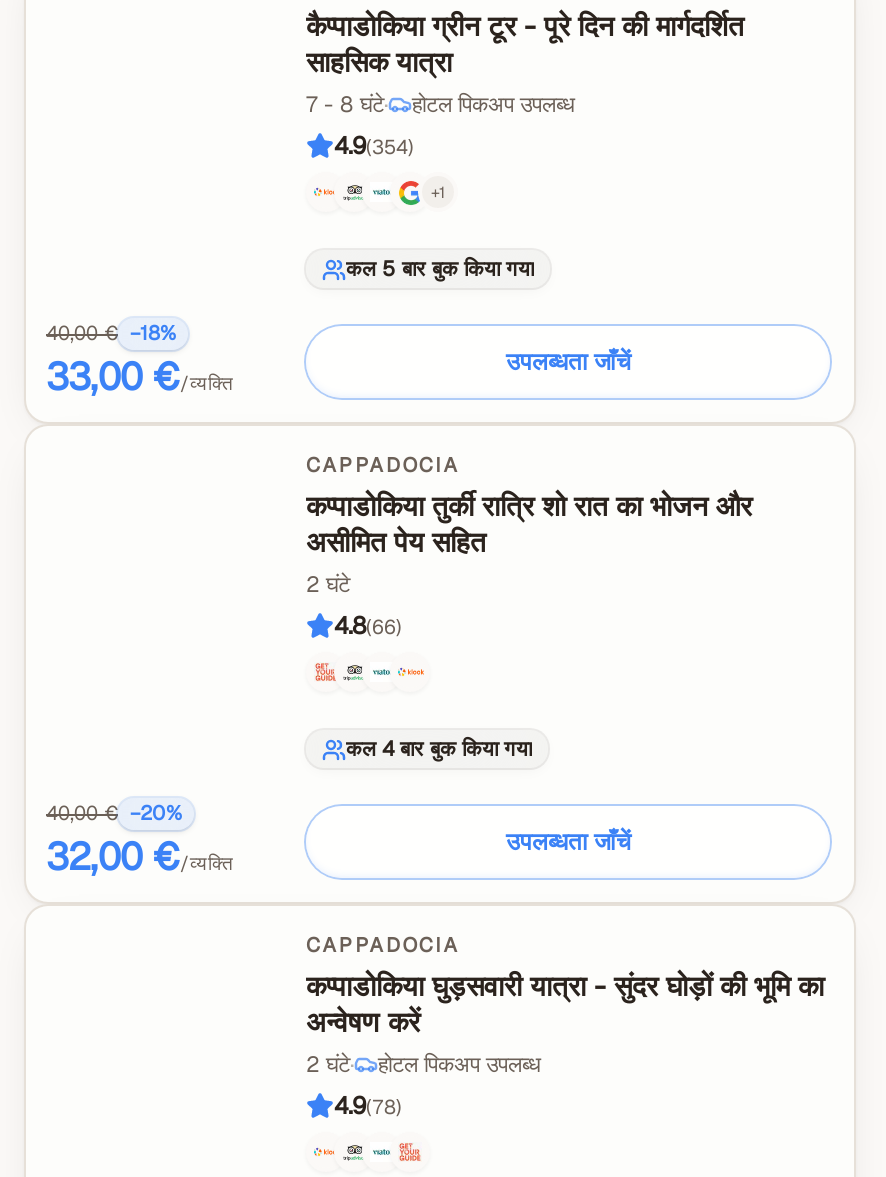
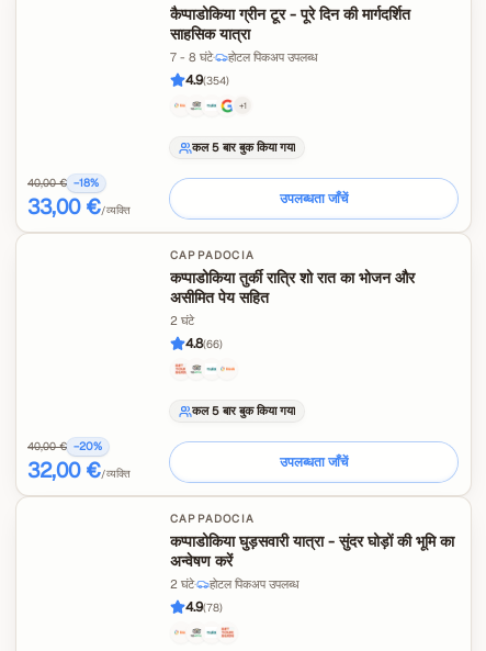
- कल 4 बार बुक किया गया
+ कल 5 बार बुक किया गया
